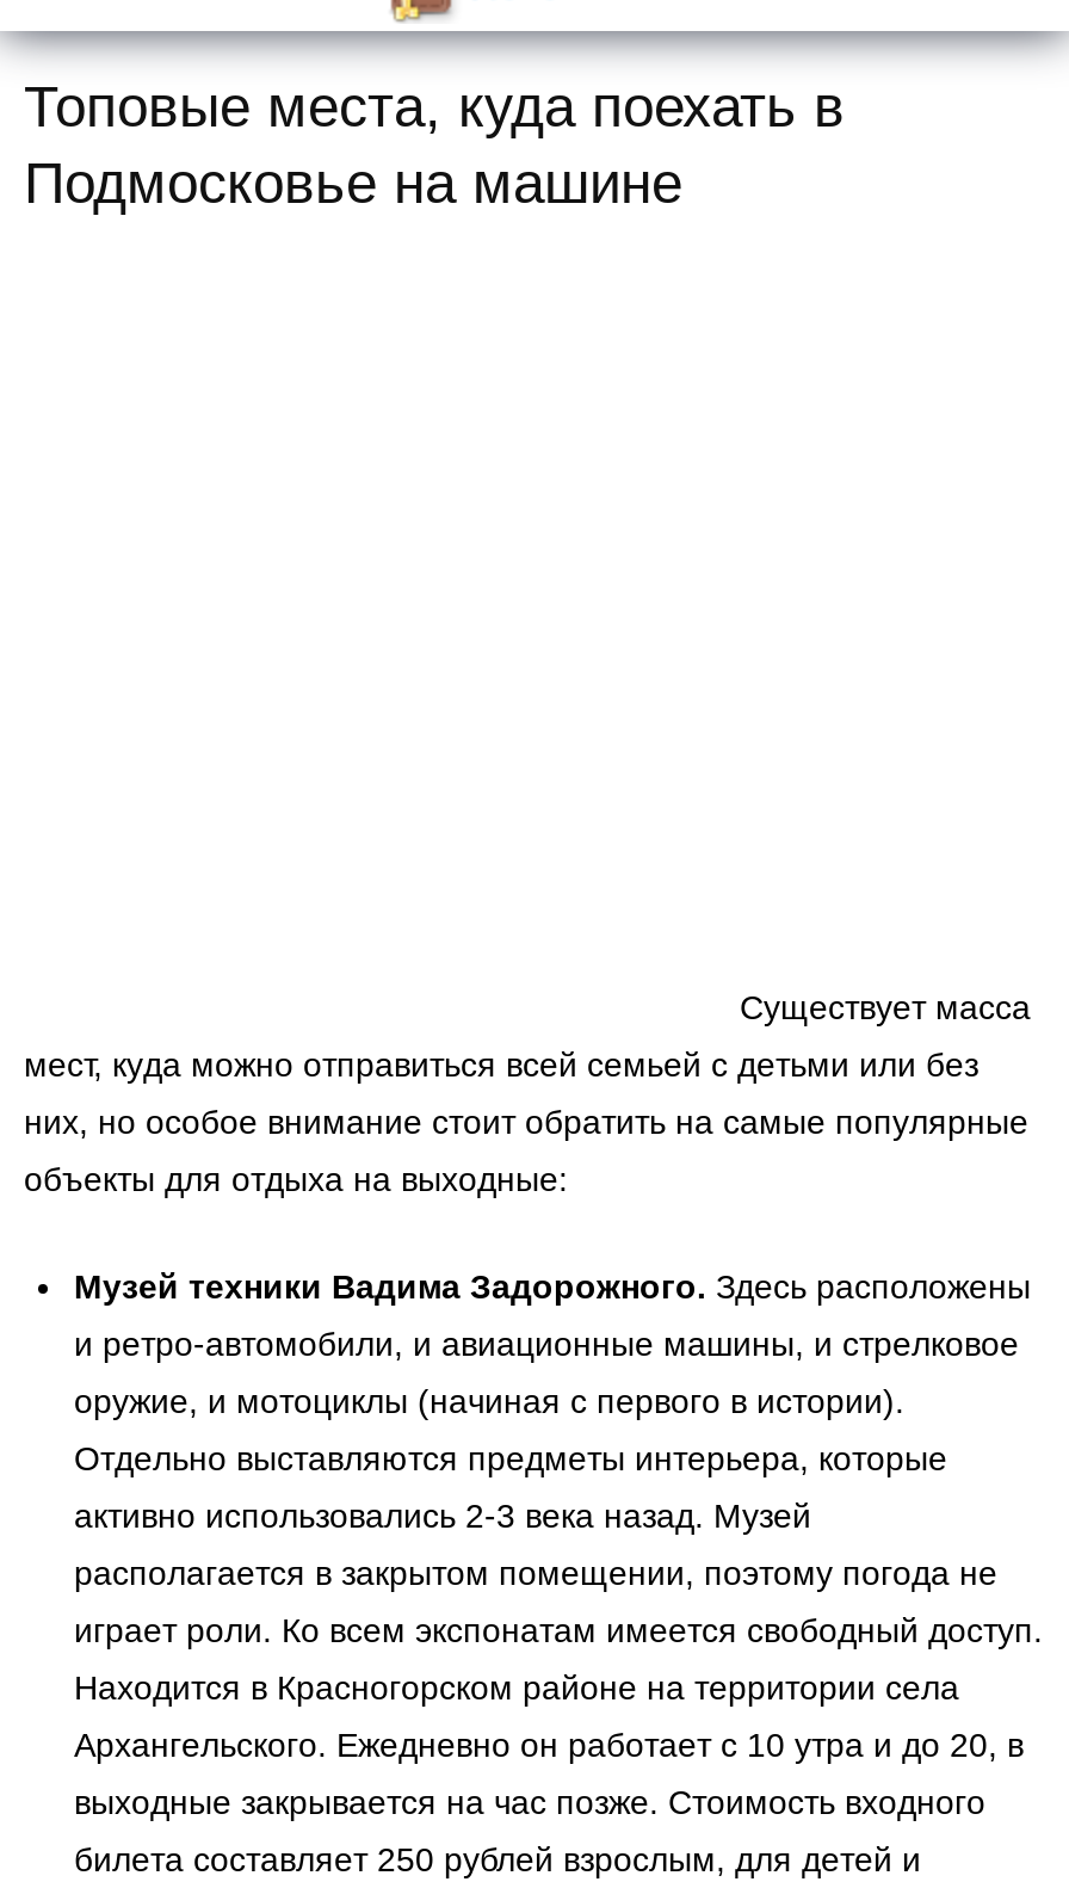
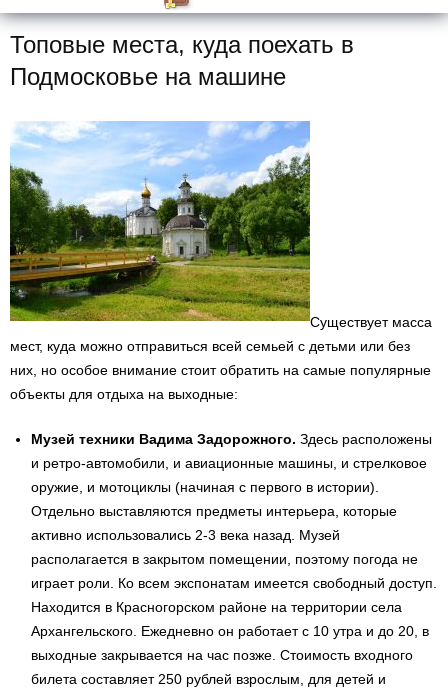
+ [image]
